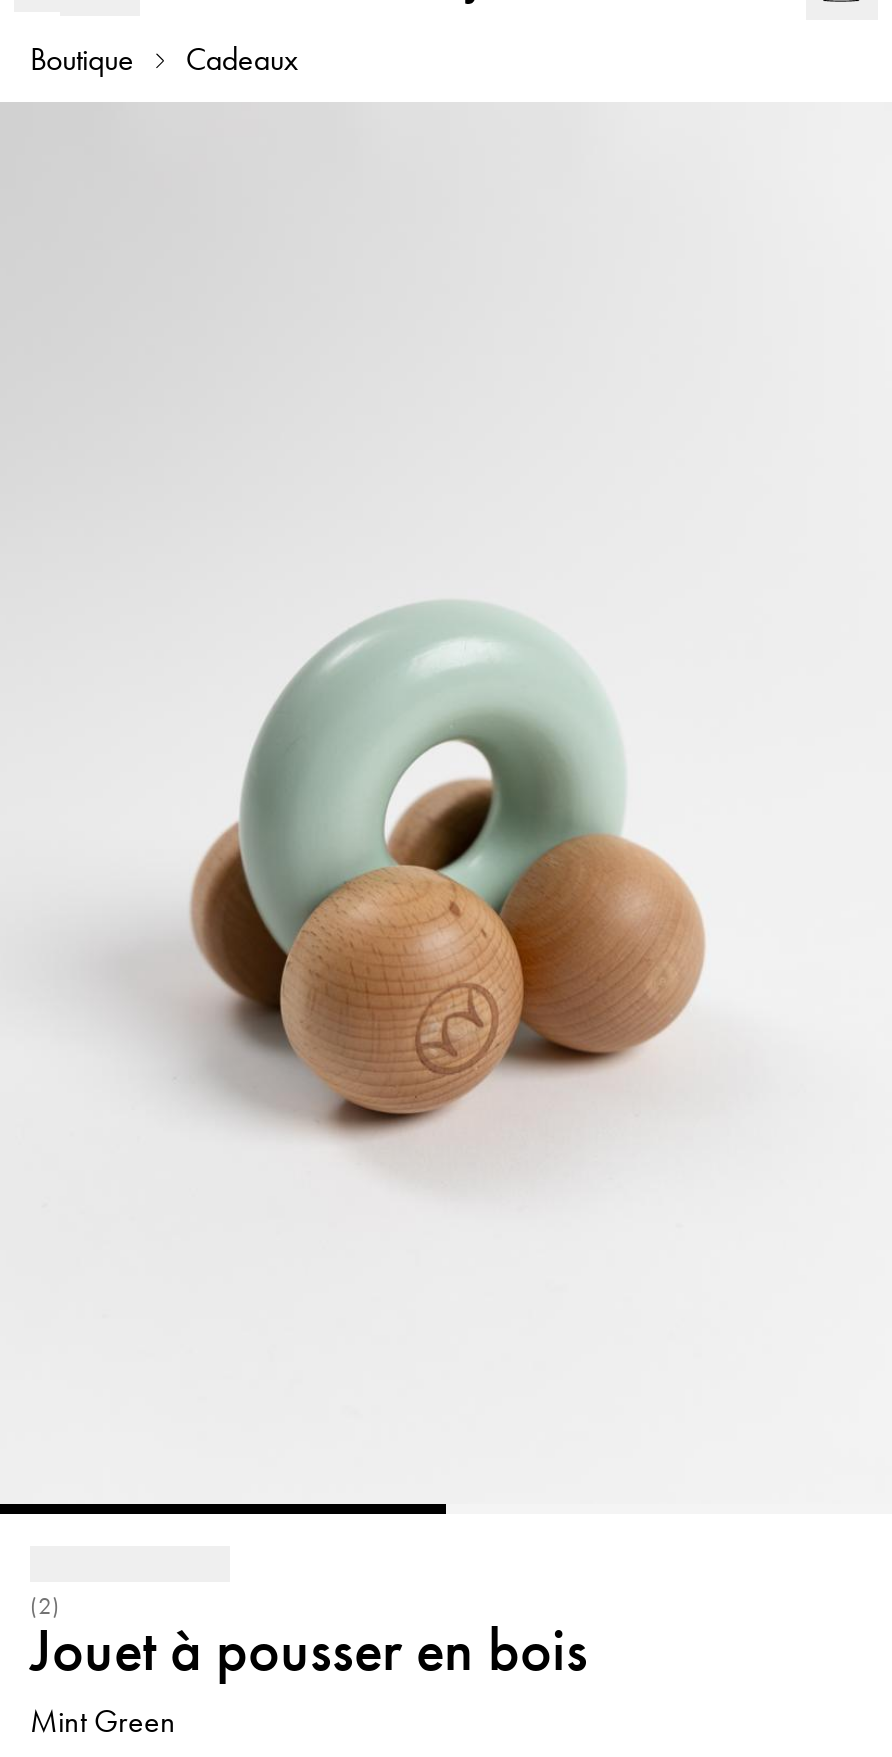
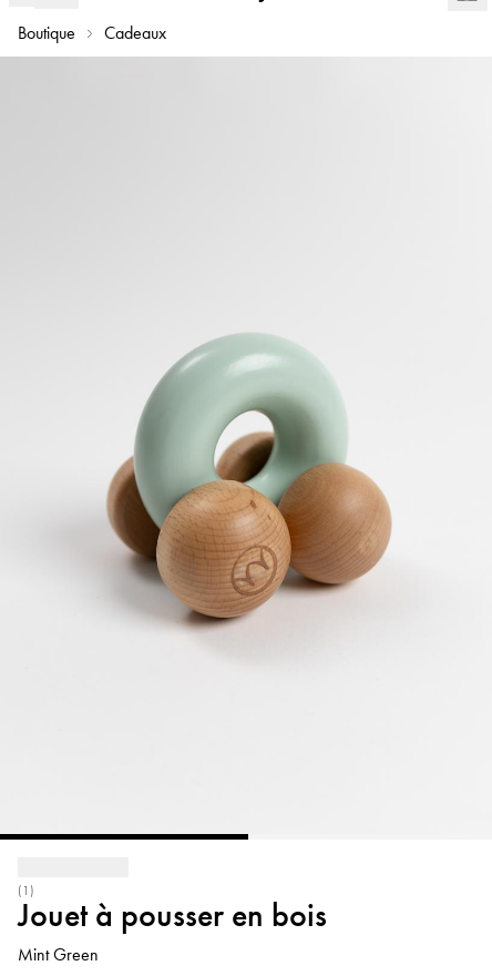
- (2)
+ (1)
